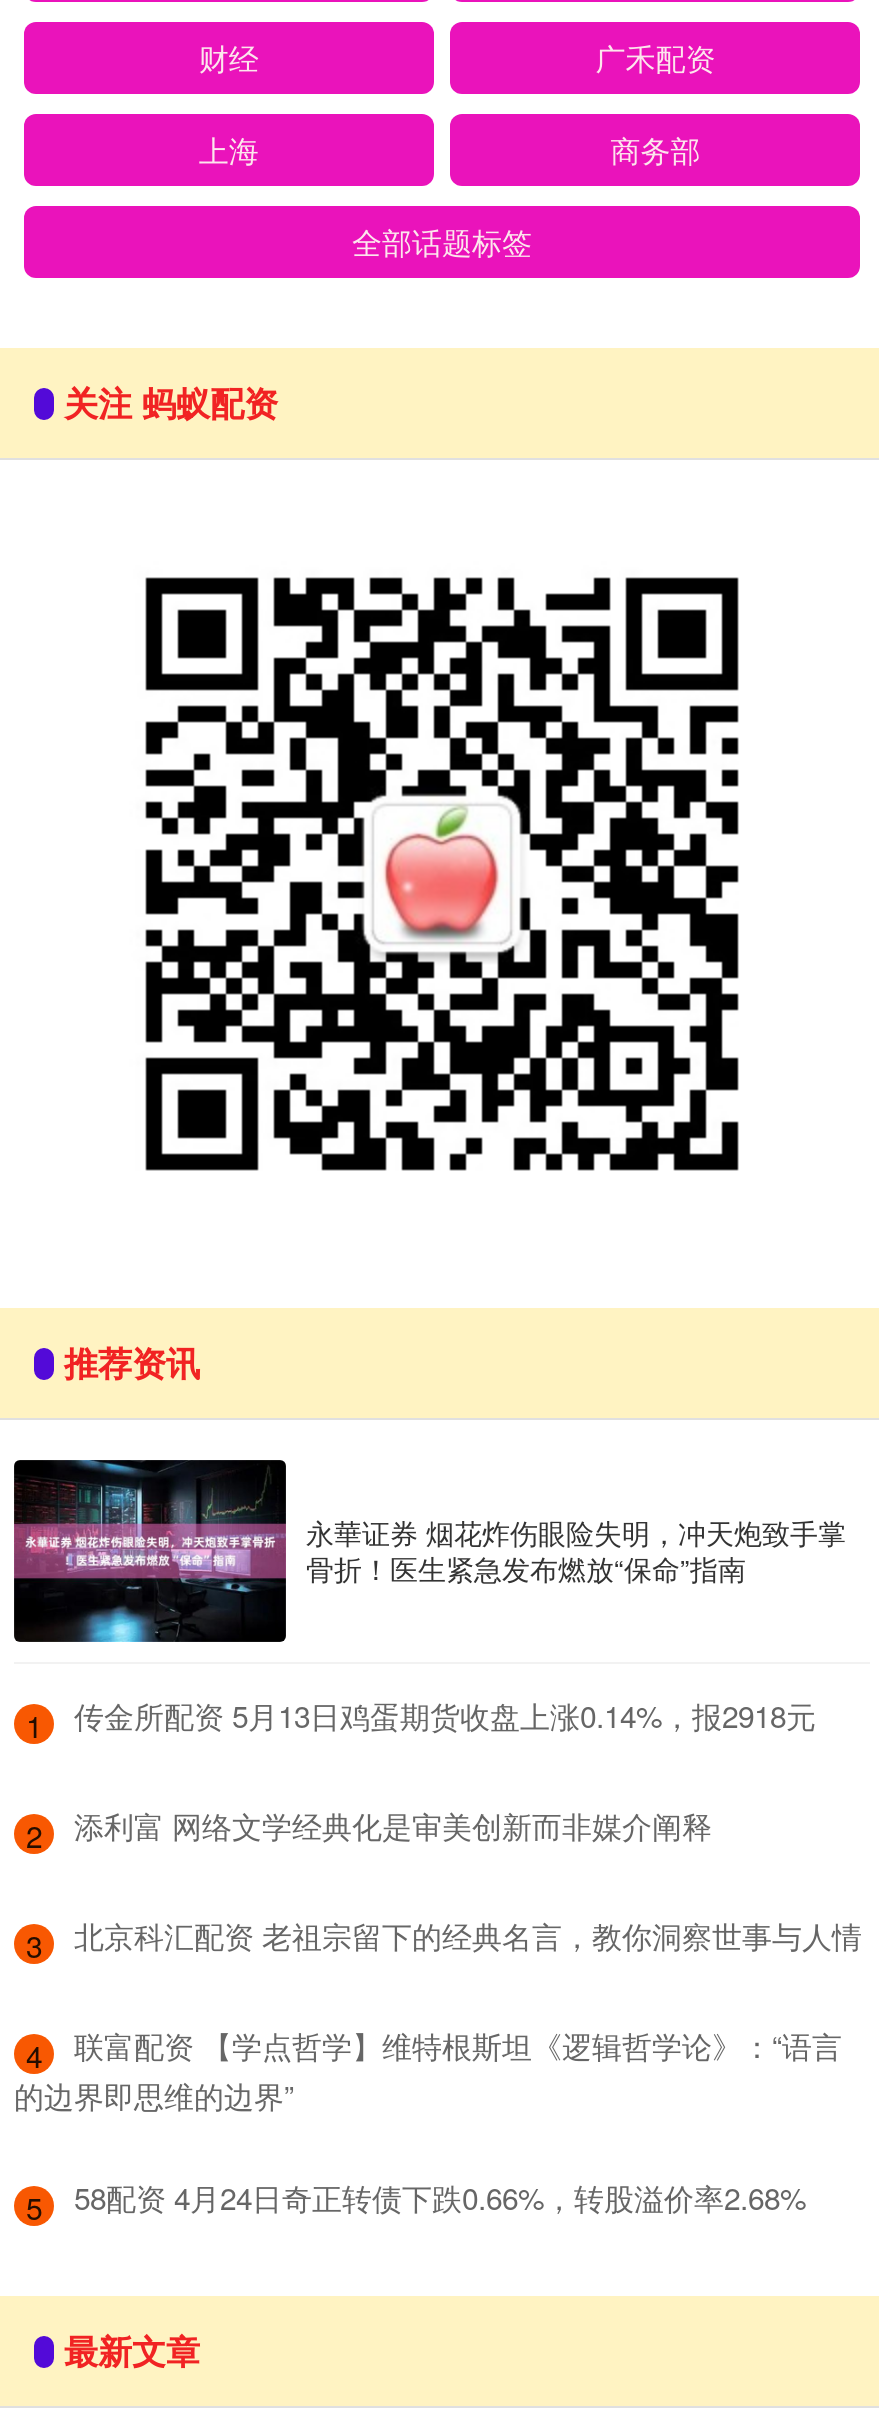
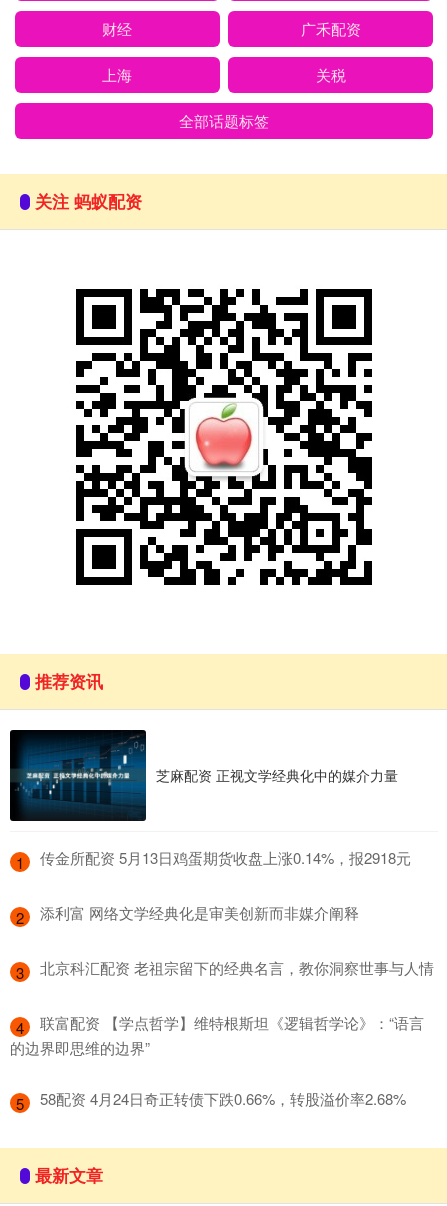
- 商务部
+ 关税

- [image]
- 永華证券 烟花炸伤眼险失明，冲天炮致手掌
- 骨折！医生紧急发布燃放“保命”指南
+ [image]
+ 芝麻配资 正视文学经典化中的媒介力量
